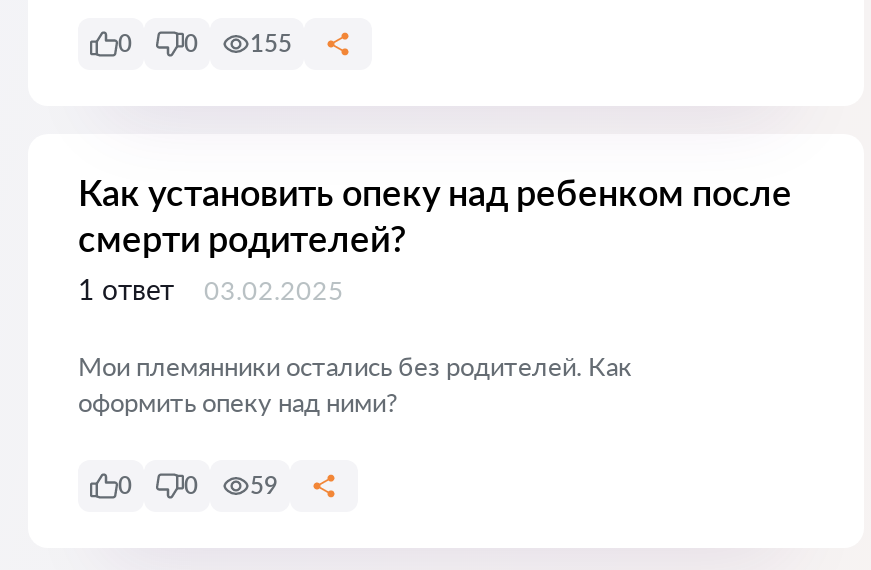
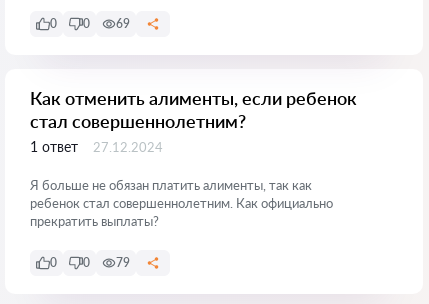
- 155
+ 69

- Как установить опеку над ребенком после
- смерти родителей?
+ Как отменить алименты, если ребенок
+ стал совершеннолетним?

- 1 ответ 03.02.2025
+ 1 ответ 27.12.2024

- Мои племянники остались без родителей. Как
- оформить опеку над ними?
+ Я больше не обязан платить алименты, так как
+ ребенок стал совершеннолетним. Как официально
+ прекратить выплаты?

- 59
+ 79
